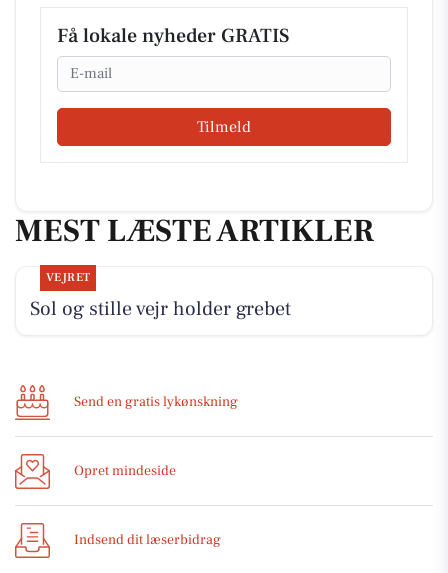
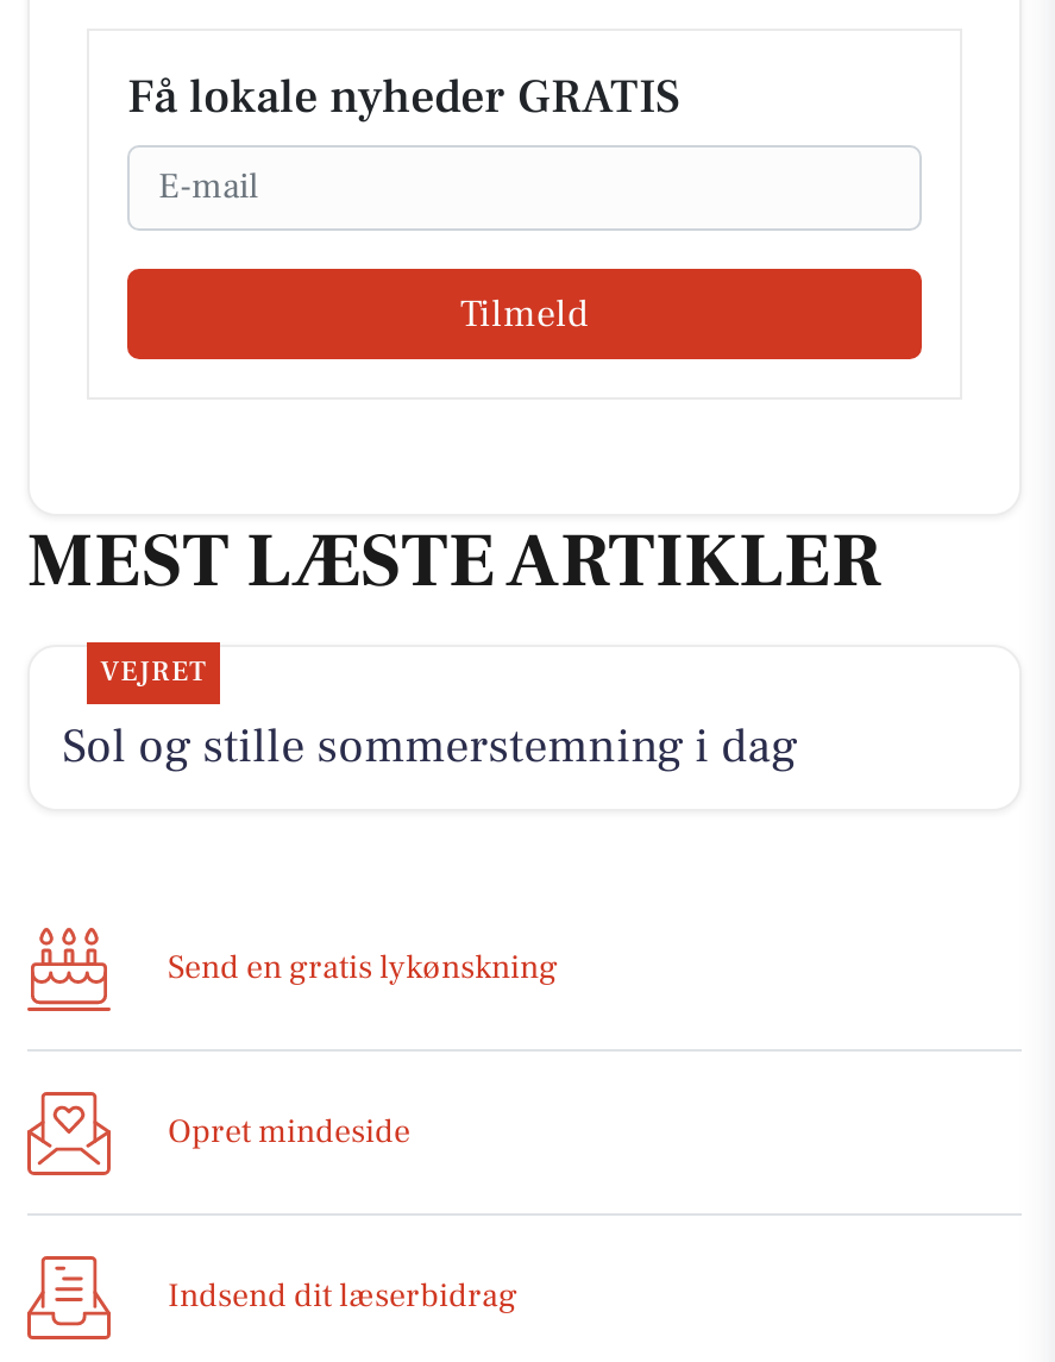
- Sol og stille vejr holder grebet
+ Sol og stille sommerstemning i dag
